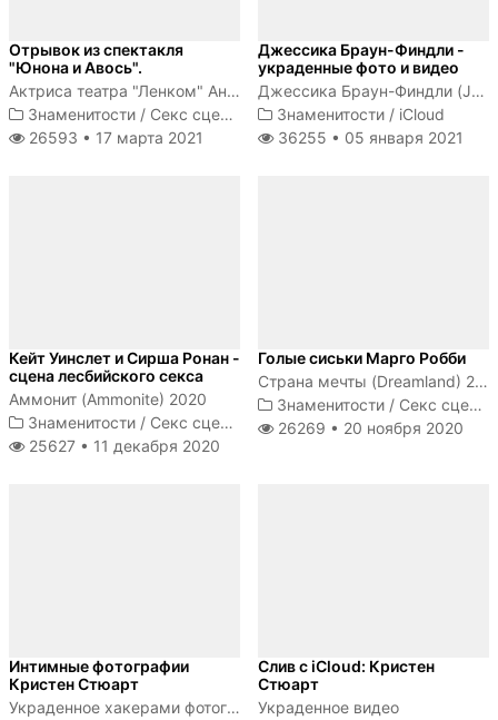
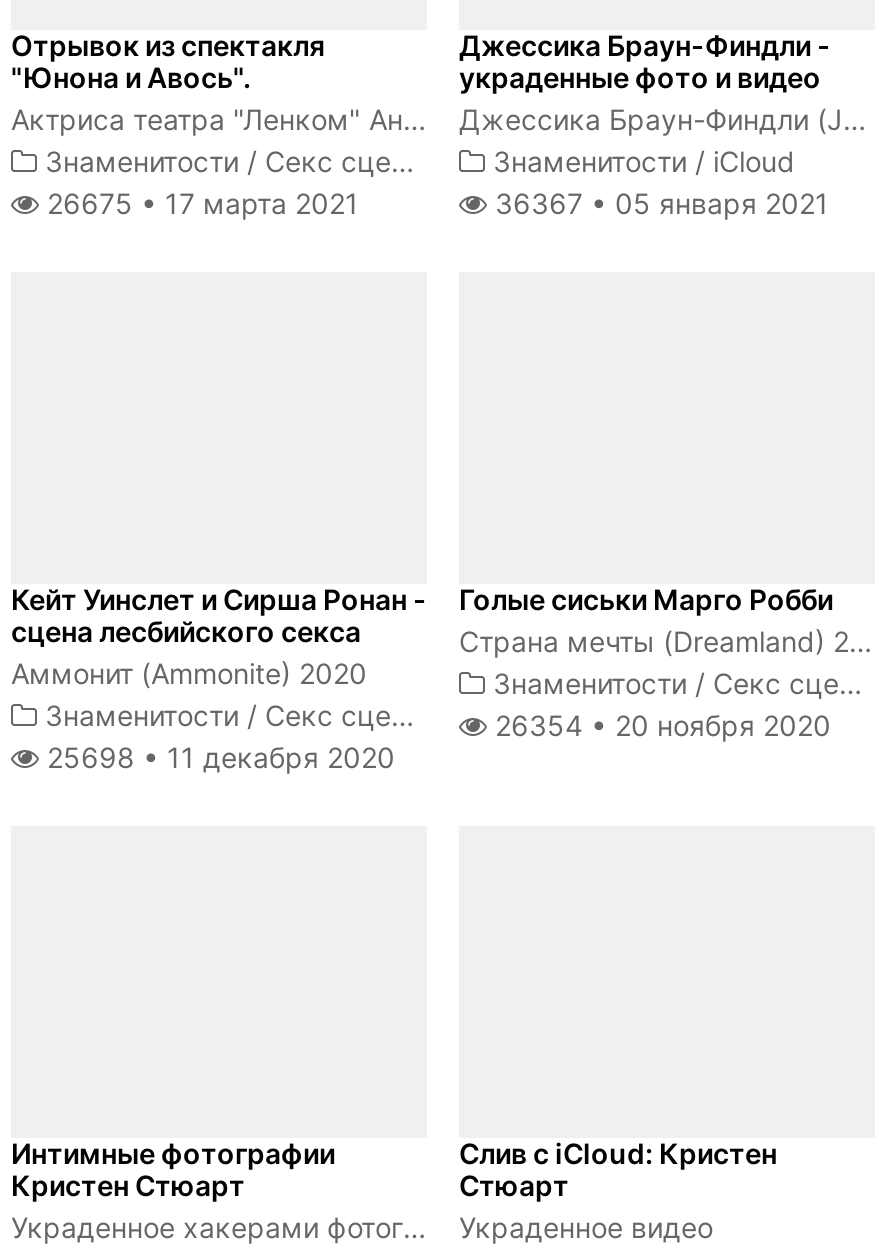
- 26593 • 17 марта 2021
+ 26675 • 17 марта 2021

- 36255 • 05 января 2021
+ 36367 • 05 января 2021

- 26269 • 20 ноября 2020
+ 26354 • 20 ноября 2020

- 25627 • 11 декабря 2020
+ 25698 • 11 декабря 2020
